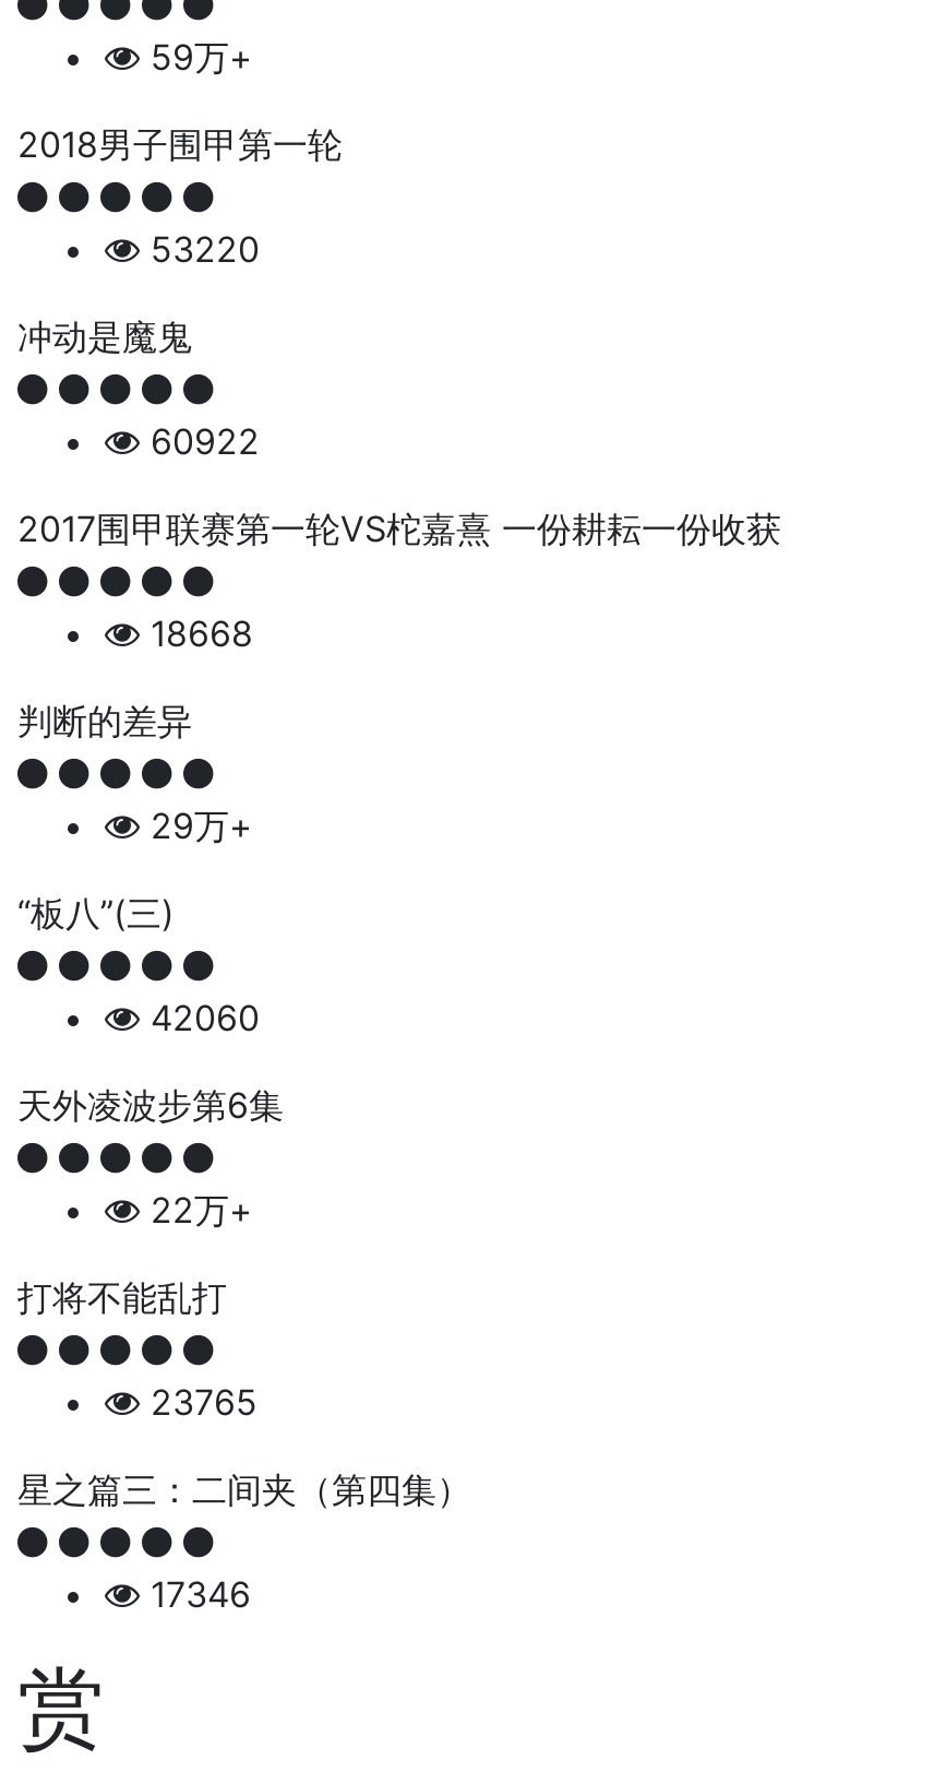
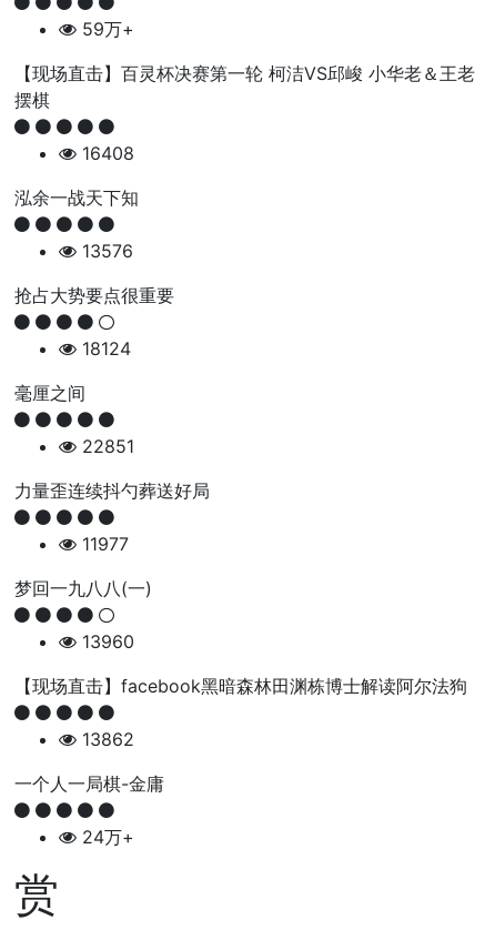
- 2018男子围甲第一轮
+ 【现场直击】百灵杯决赛第一轮 柯洁VS邱峻 小华老＆王老
+ 摆棋

- 53220
+ 16408

- 冲动是魔鬼
+ 泓余一战天下知

- 60922
+ 13576

- 2017围甲联赛第一轮VS柁嘉熹 一份耕耘一份收获
+ 抢占大势要点很重要

- 18668
+ 18124

- 判断的差异
+ 毫厘之间

- 29万+
+ 22851

- “板八”(三)
+ 力量歪连续抖勺葬送好局

- 42060
+ 11977

- 天外凌波步第6集
+ 梦回一九八八(一)

- 22万+
+ 13960

- 打将不能乱打
+ 【现场直击】facebook黑暗森林田渊栋博士解读阿尔法狗

- 23765
+ 13862

- 星之篇三：二间夹（第四集）
+ 一个人一局棋-金庸

- 17346
+ 24万+
